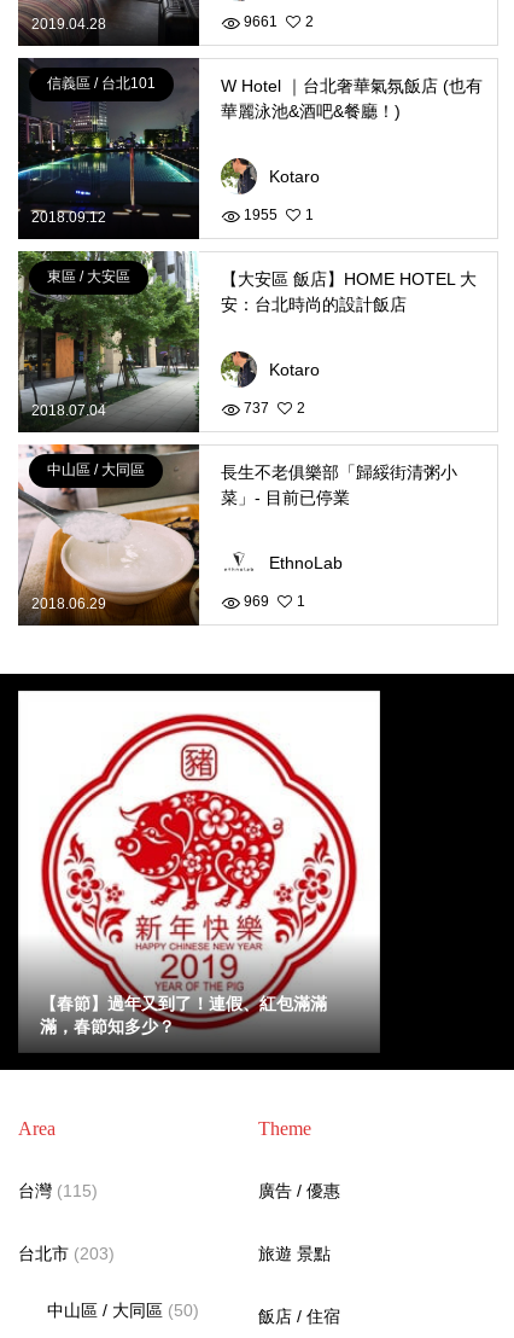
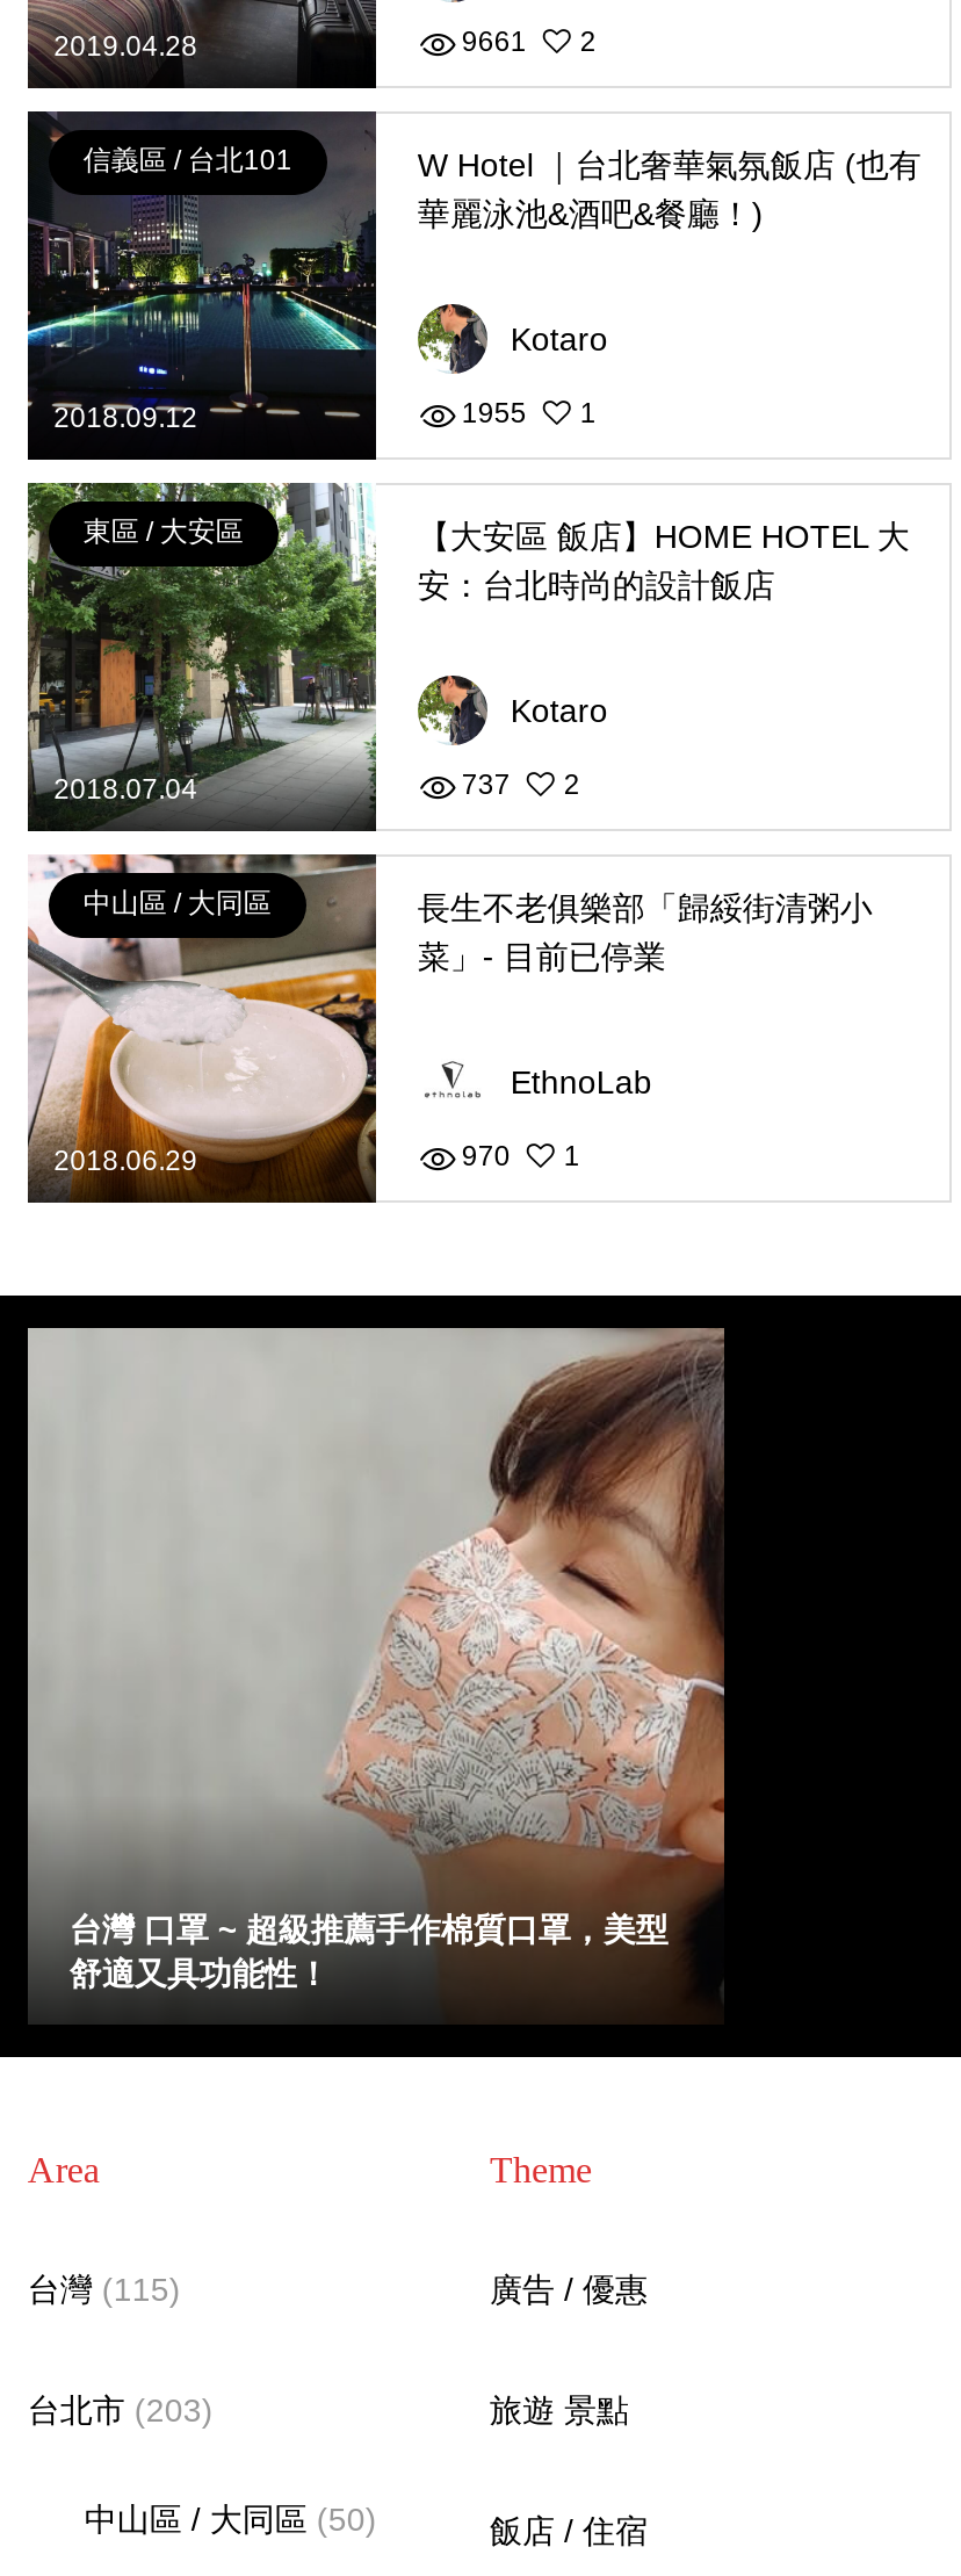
- 969 1
+ 970 1

- [image]
- 【春節】過年又到了！連假、紅包滿滿
- 滿，春節知多少？
+ [image]
+ 台灣 口罩 ~ 超級推薦手作棉質口罩，美型
+ 舒適又具功能性！
